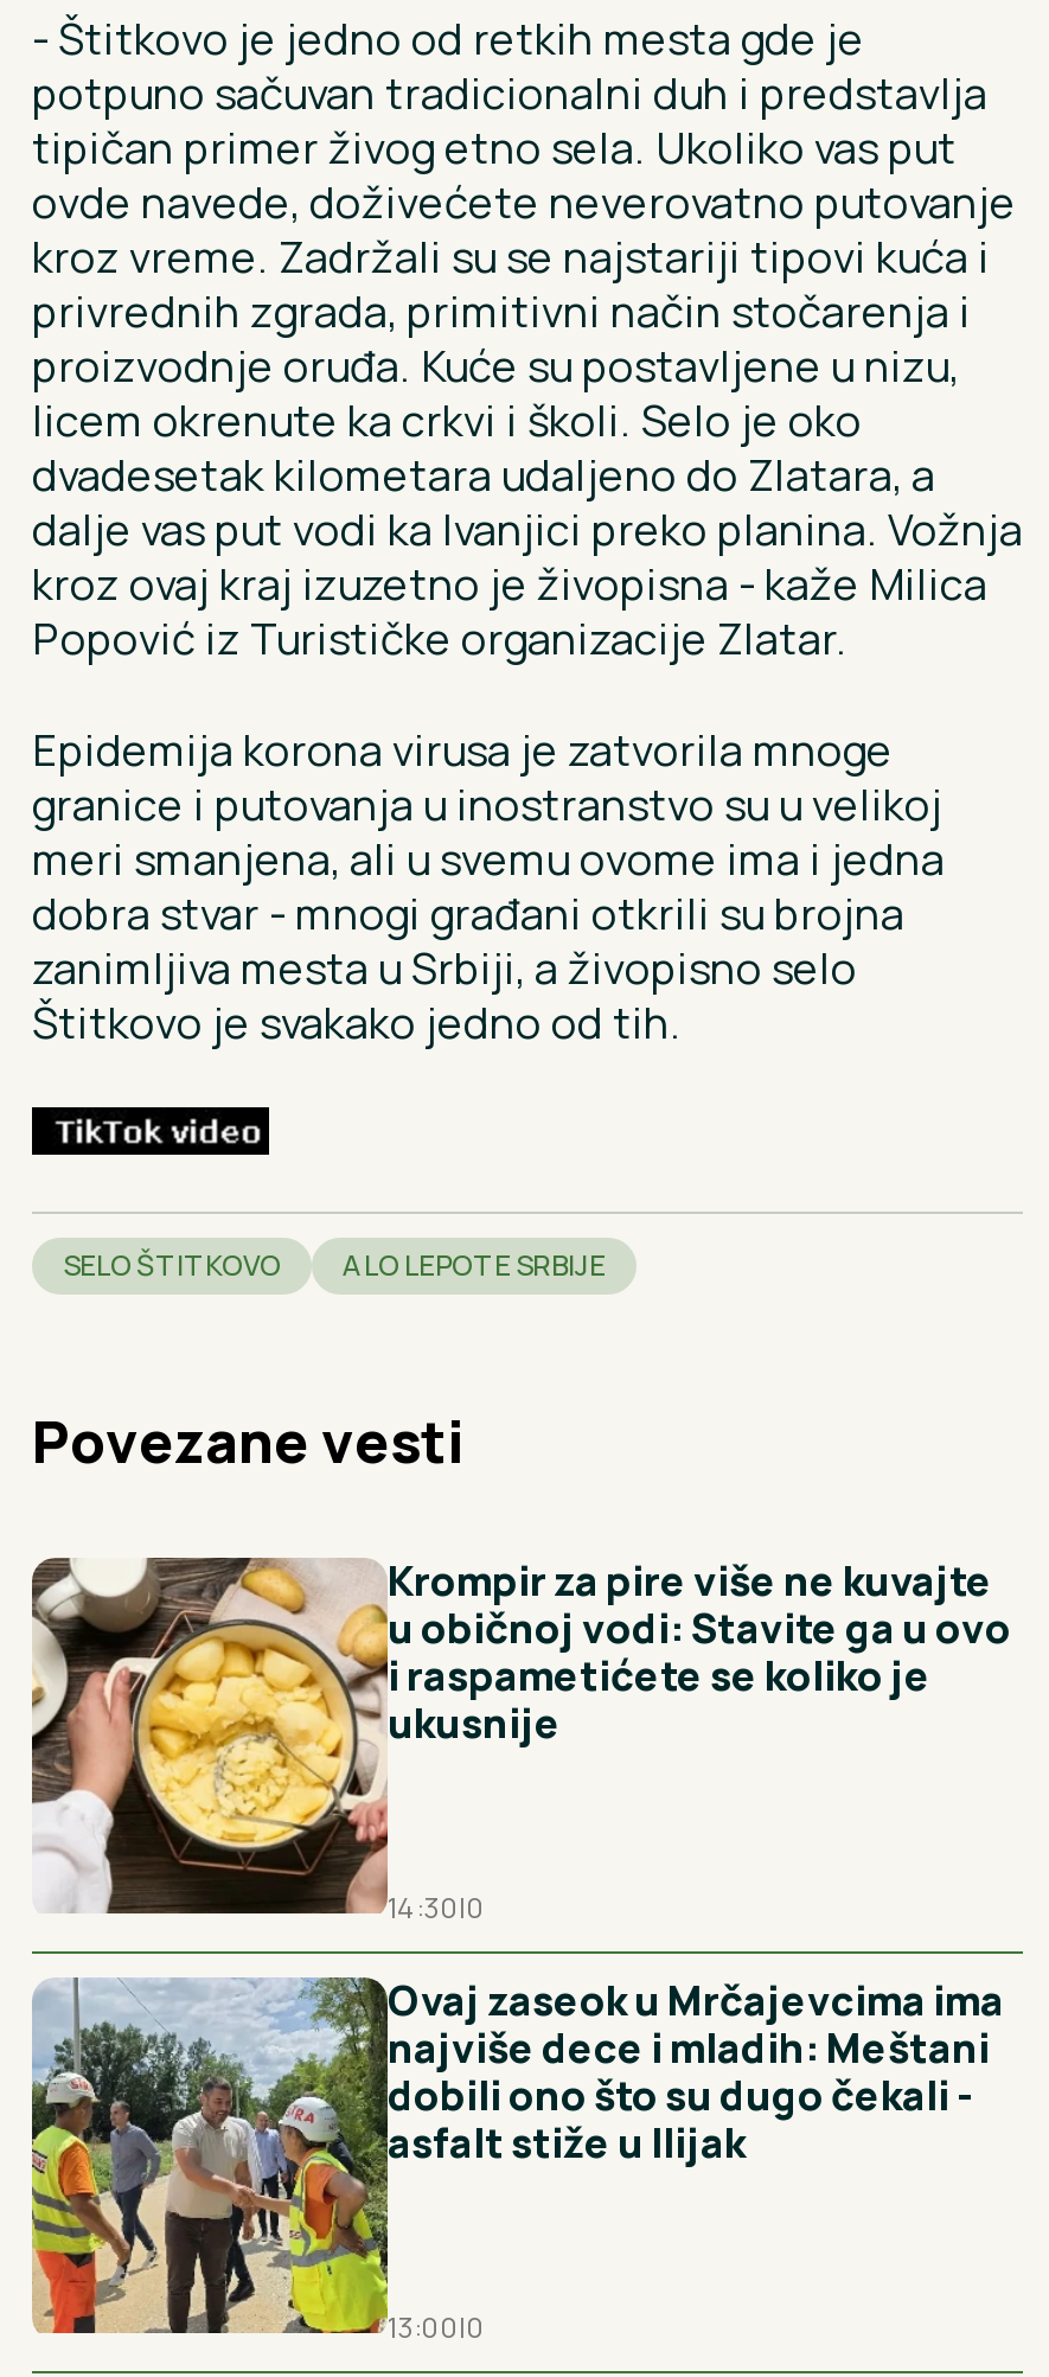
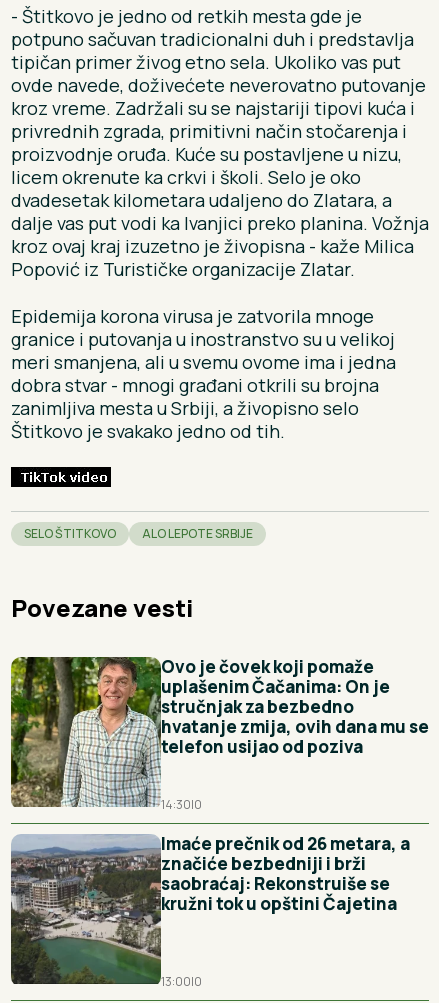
- [image]
- Krompir za pire više ne kuvajte
- u običnoj vodi: Stavite ga u ovo
- i raspametićete se koliko je
- ukusnije
+ [image]
+ Ovo je čovek koji pomaže
+ uplašenim Čačanima: On je
+ stručnjak za bezbedno
+ hvatanje zmija, ovih dana mu se
+ telefon usijao od poziva

- [image]
- Ovaj zaseok u Mrčajevcima ima
- najviše dece i mladih: Meštani
- dobili ono što su dugo čekali -
- asfalt stiže u Ilijak
+ [image]
+ Imaće prečnik od 26 metara, a
+ značiće bezbedniji i brži
+ saobraćaj: Rekonstruiše se
+ kružni tok u opštini Čajetina
